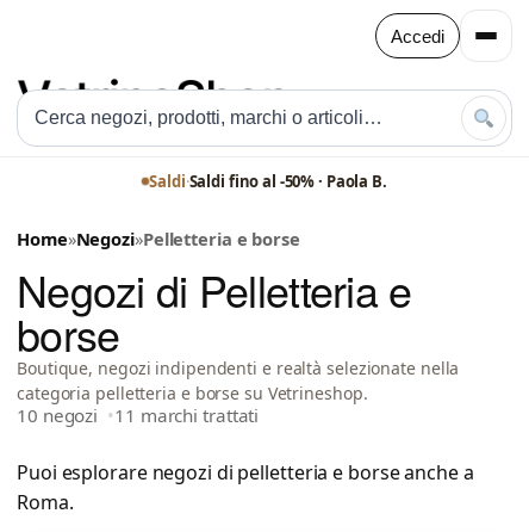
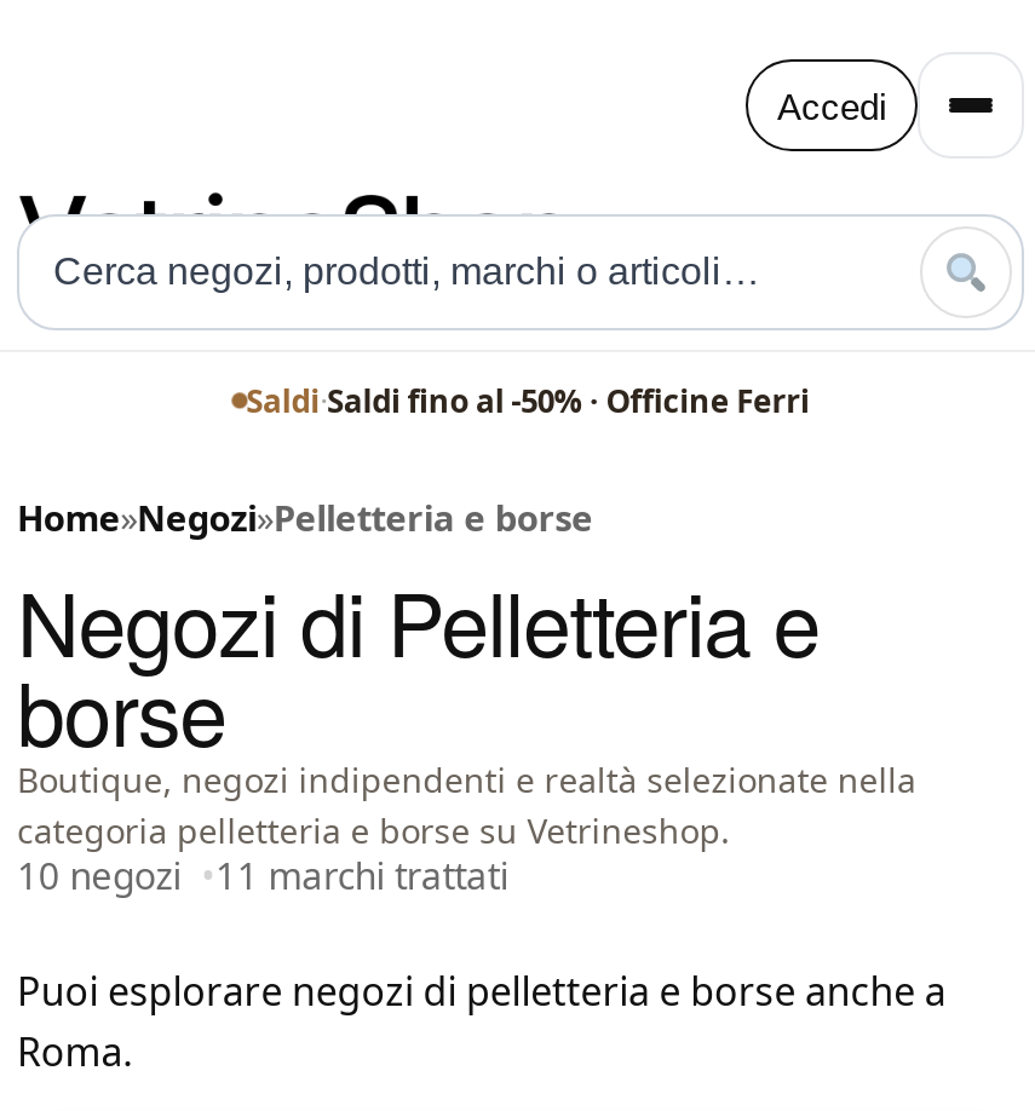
- Saldi·Saldi fino al -50% · Paola B.
+ Saldi·Saldi fino al -50% · Officine Ferri
